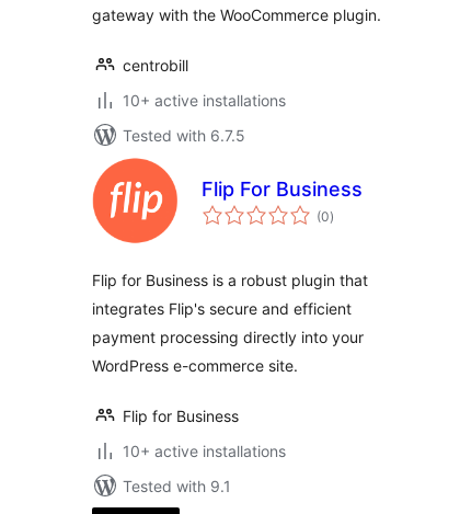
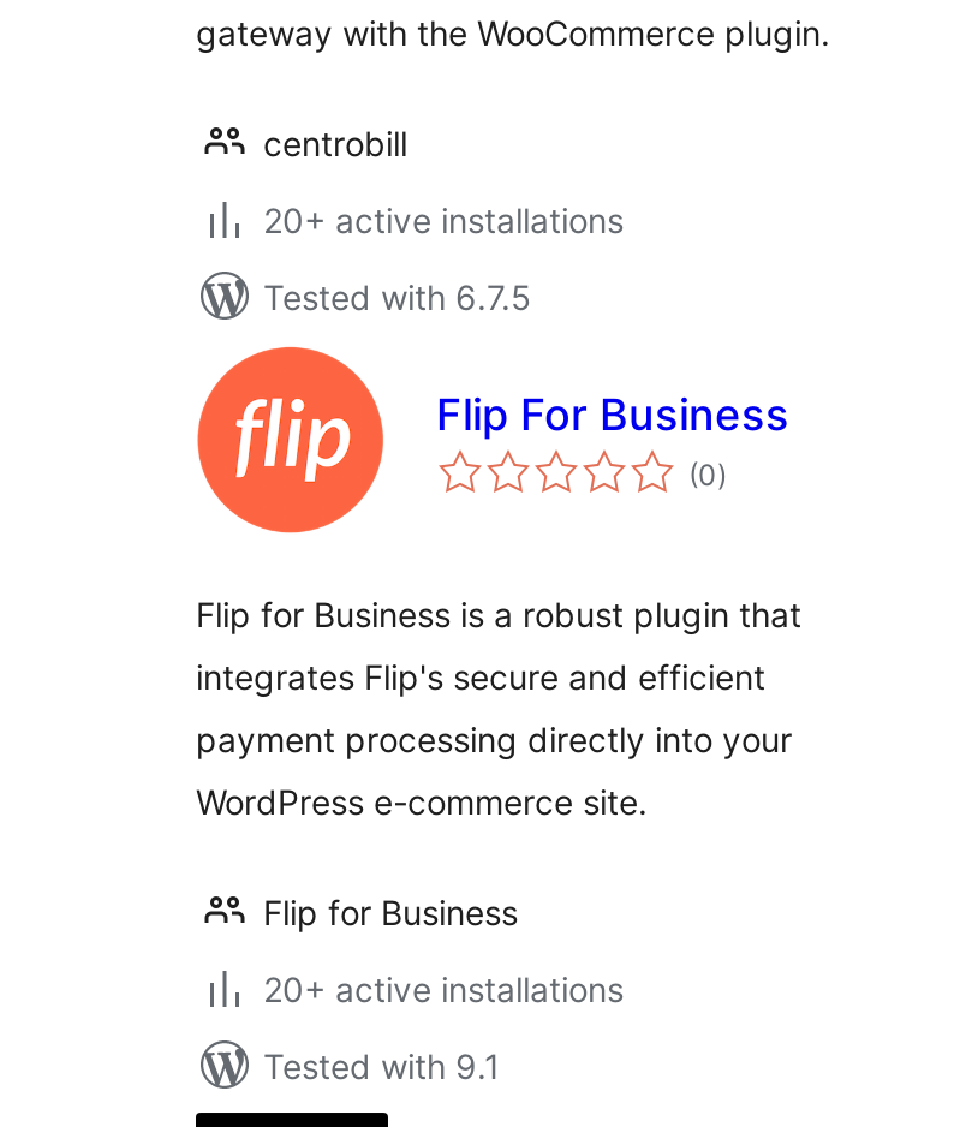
- 10+ active installations
+ 20+ active installations

- 10+ active installations
+ 20+ active installations
